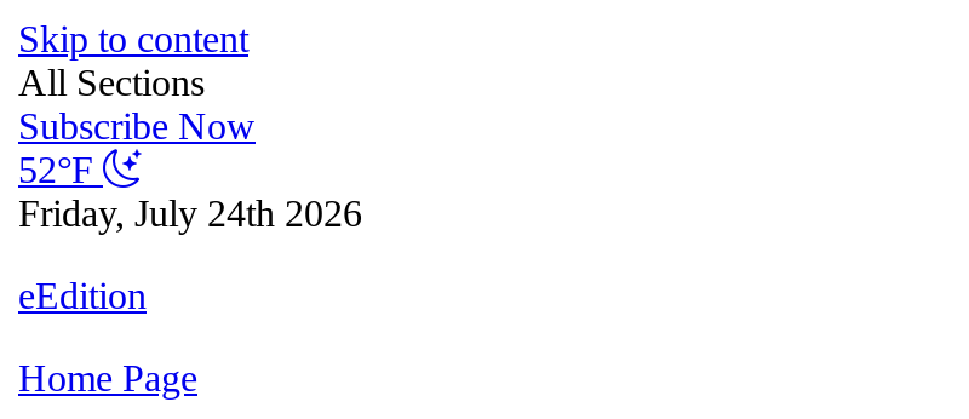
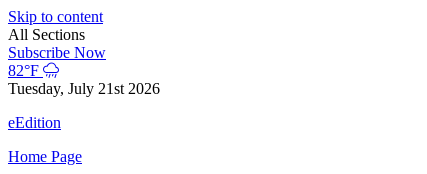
- 52°F
- Friday, July 24th 2026
+ 82°F
+ Tuesday, July 21st 2026
